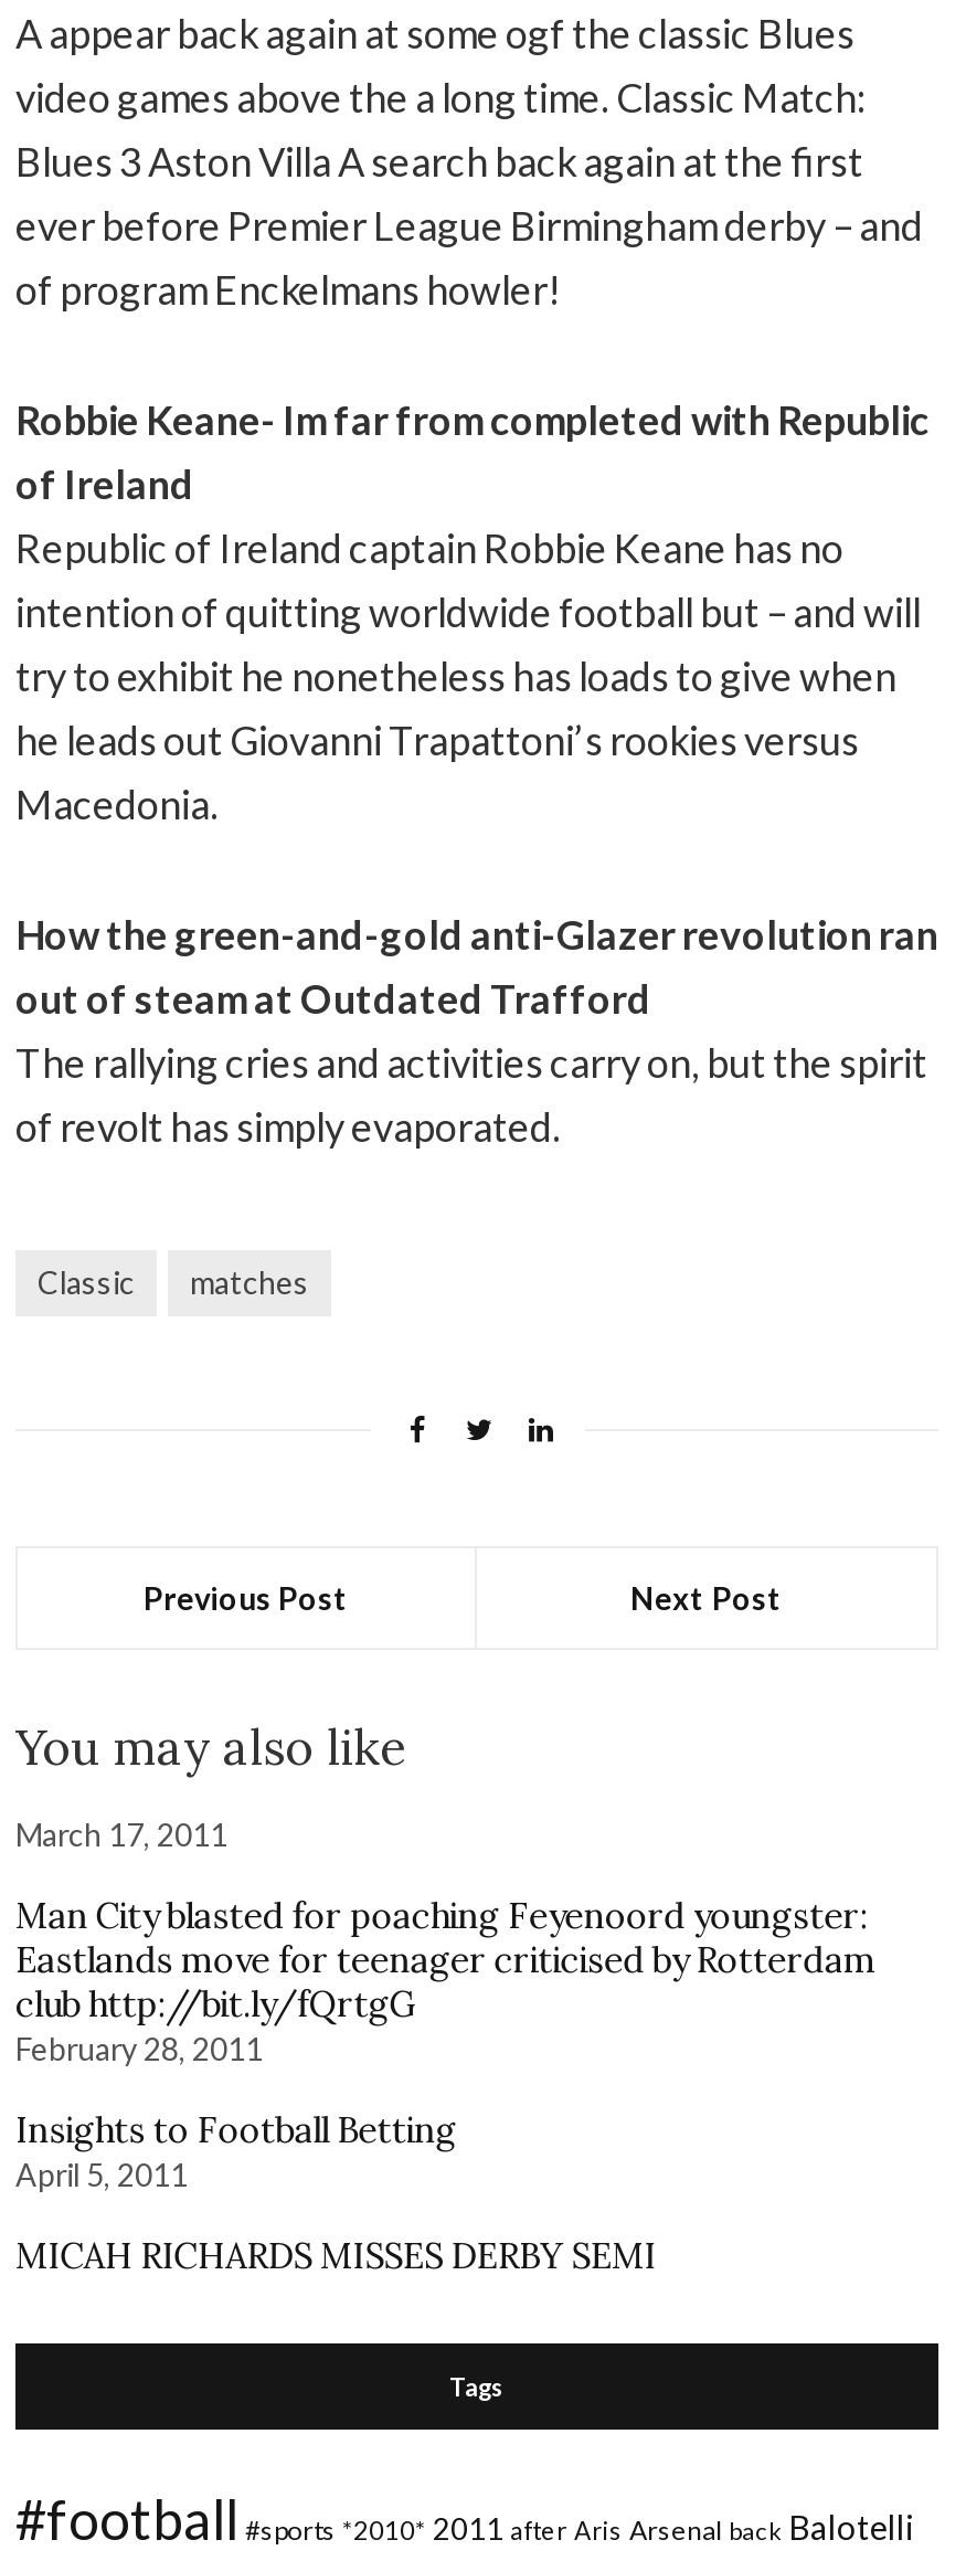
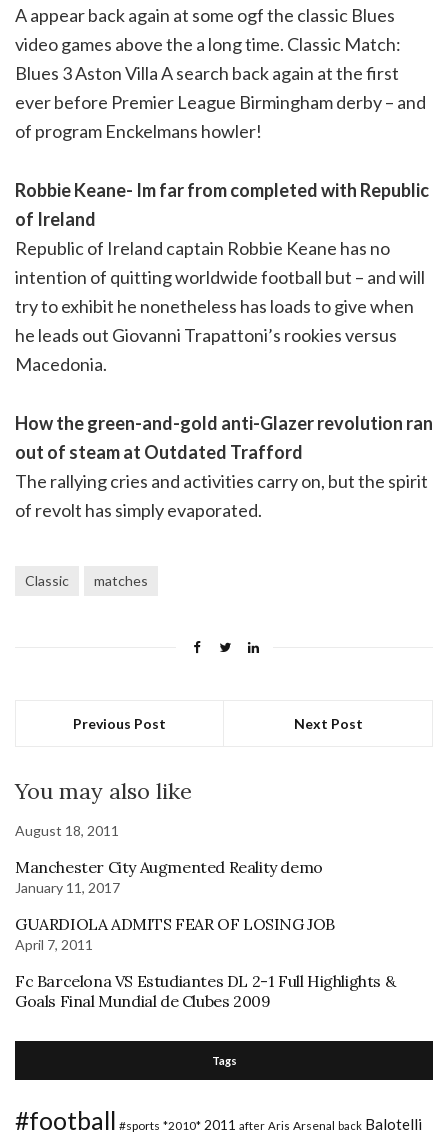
- March 17, 2011
+ August 18, 2011

- Man City blasted for poaching Feyenoord youngster:
- Eastlands move for teenager criticised by Rotterdam
- club http://bit.ly/fQrtgG
- February 28, 2011
+ Manchester City Augmented Reality demo
+ January 11, 2017

- Insights to Football Betting
- April 5, 2011
+ GUARDIOLA ADMITS FEAR OF LOSING JOB
+ April 7, 2011

- MICAH RICHARDS MISSES DERBY SEMI
+ Fc Barcelona VS Estudiantes DL 2-1 Full Highlights &
+ Goals Final Mundial de Clubes 2009
